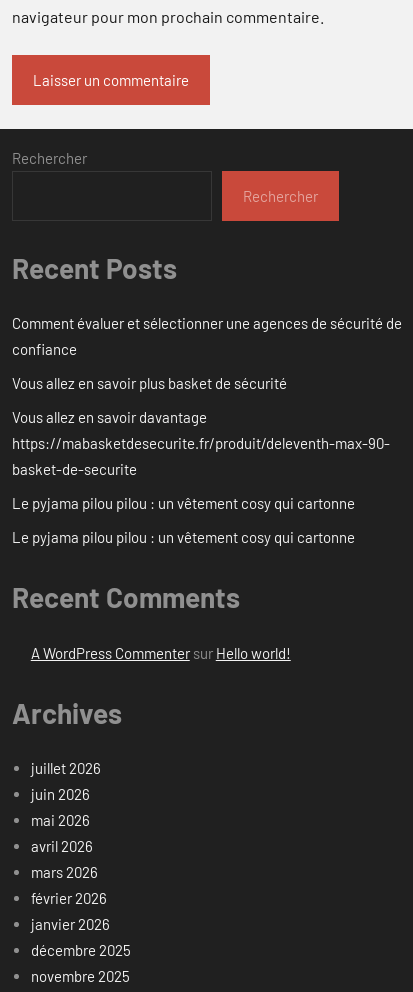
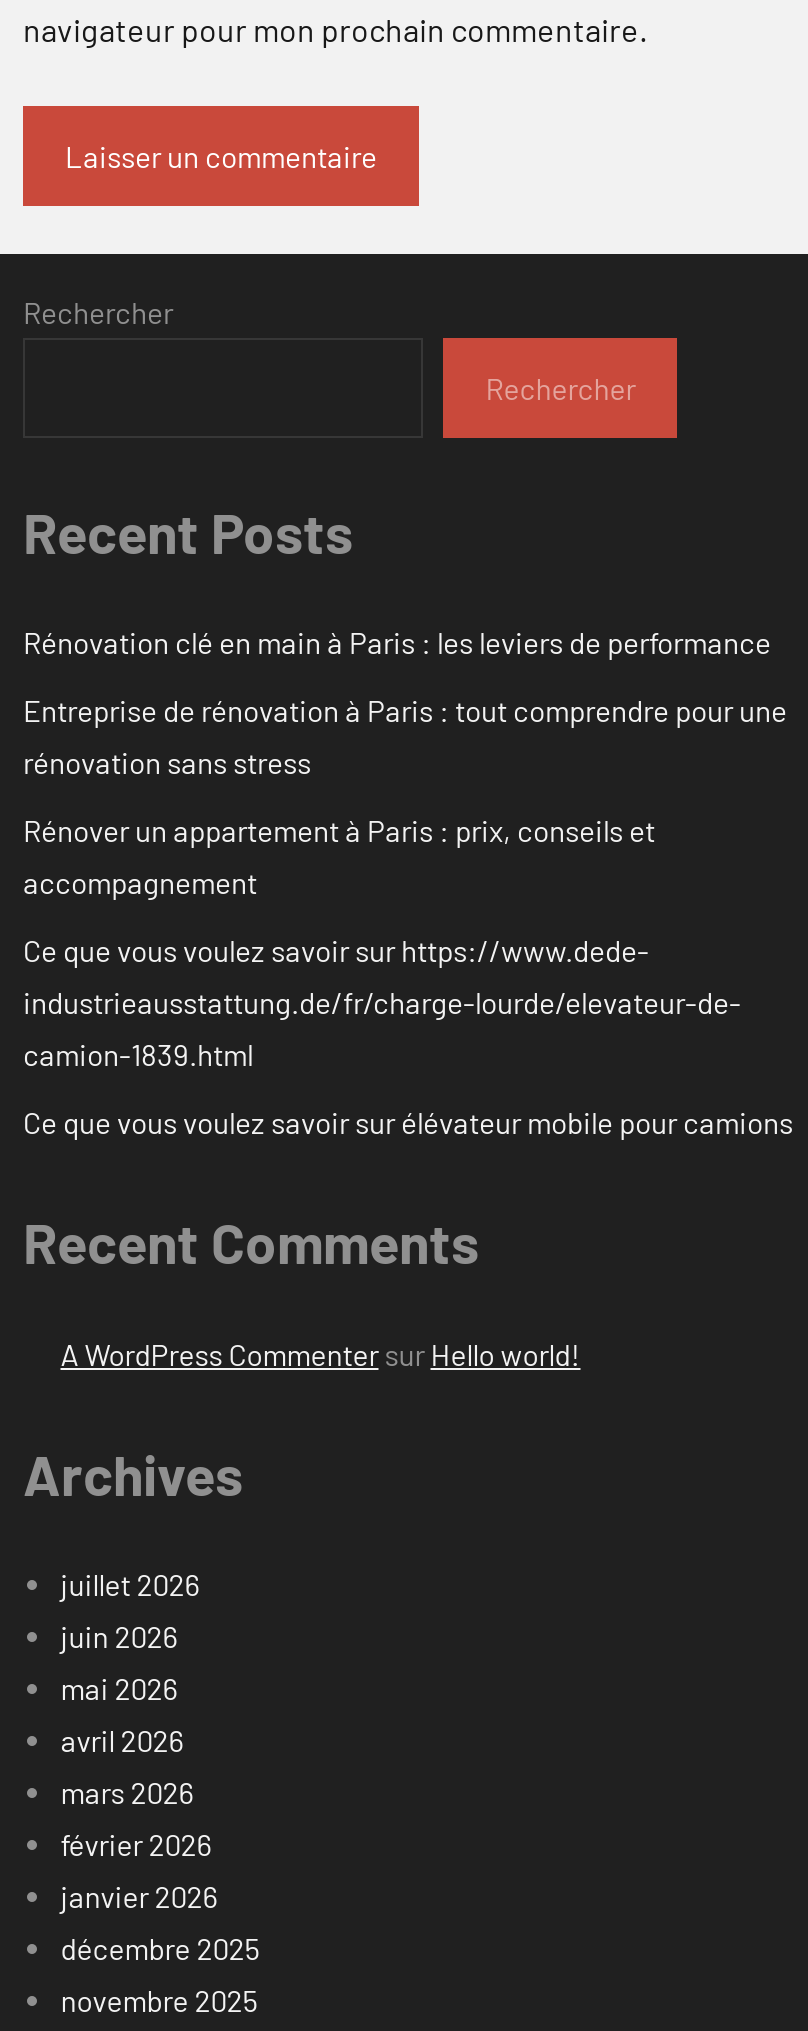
- Comment évaluer et sélectionner une agences de sécurité de
- confiance
+ Rénovation clé en main à Paris : les leviers de performance

- Vous allez en savoir plus basket de sécurité
+ Entreprise de rénovation à Paris : tout comprendre pour une
+ rénovation sans stress

- Vous allez en savoir davantage
- https://mabasketdesecurite.fr/produit/deleventh-max-90-
- basket-de-securite
+ Rénover un appartement à Paris : prix, conseils et
+ accompagnement

- Le pyjama pilou pilou : un vêtement cosy qui cartonne
+ Ce que vous voulez savoir sur https://www.dede-
+ industrieausstattung.de/fr/charge-lourde/elevateur-de-
+ camion-1839.html

- Le pyjama pilou pilou : un vêtement cosy qui cartonne
+ Ce que vous voulez savoir sur élévateur mobile pour camions
